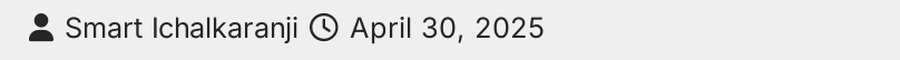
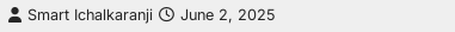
- Smart Ichalkaranji April 30, 2025
+ Smart Ichalkaranji June 2, 2025
